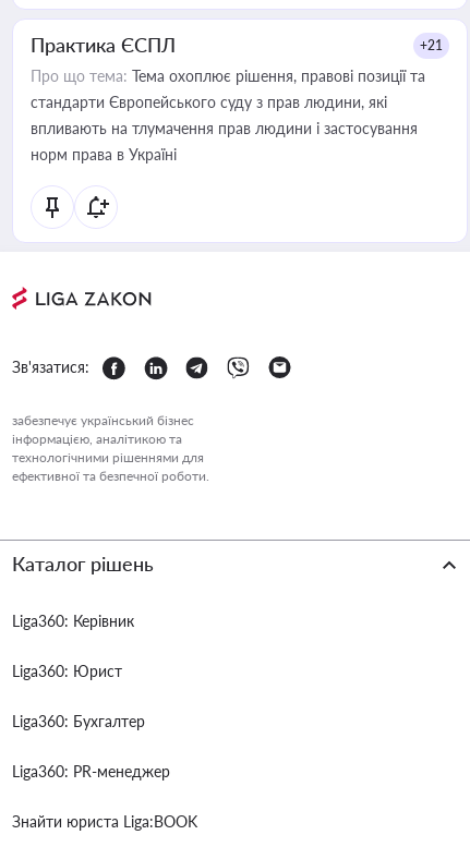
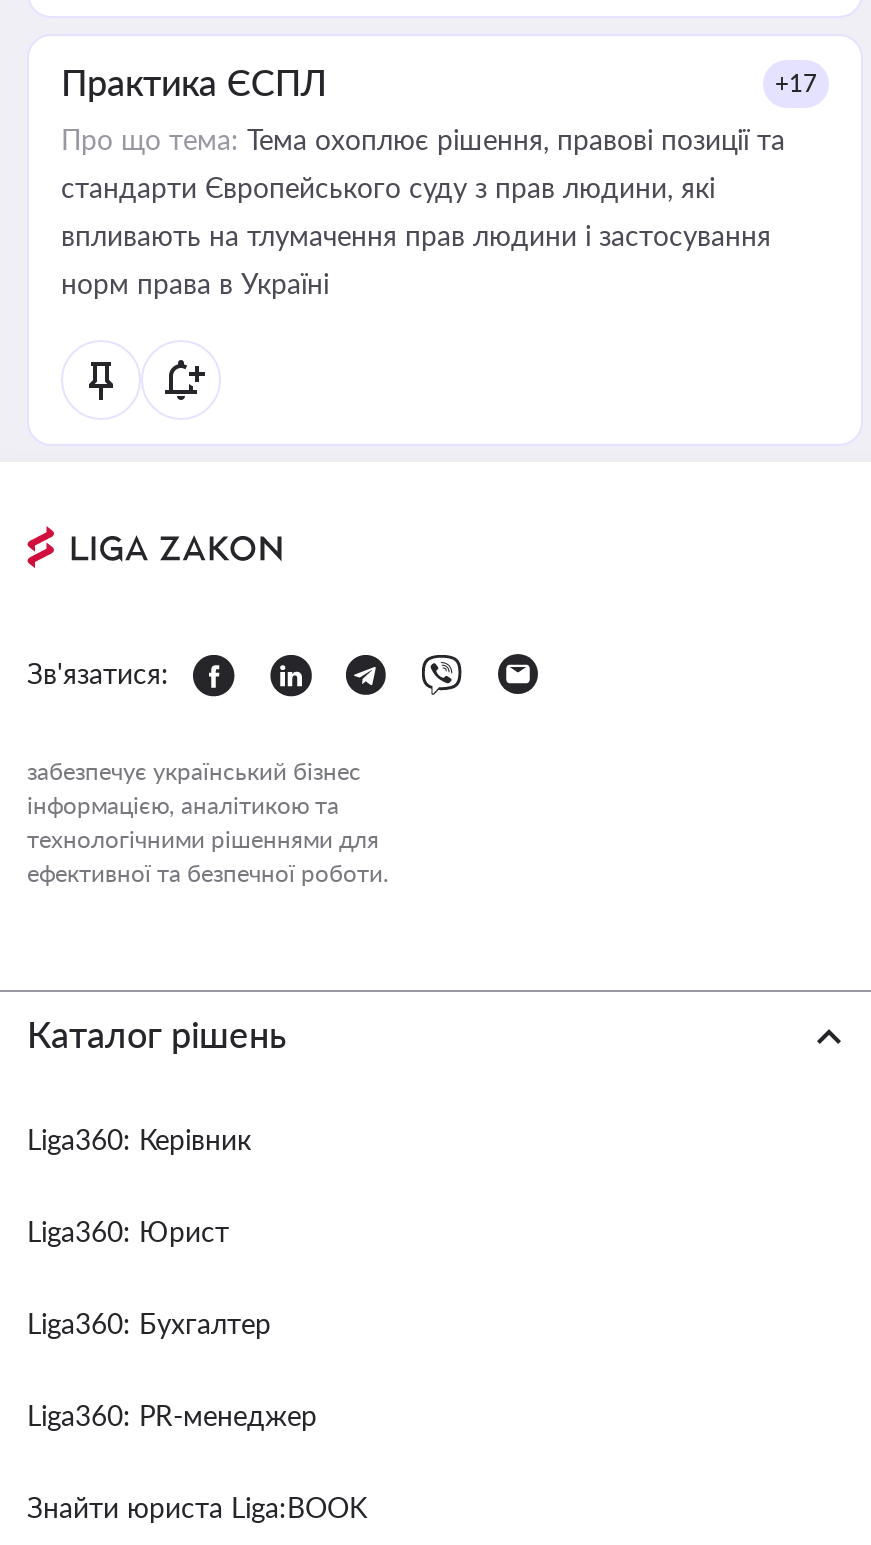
- +21
+ +17
